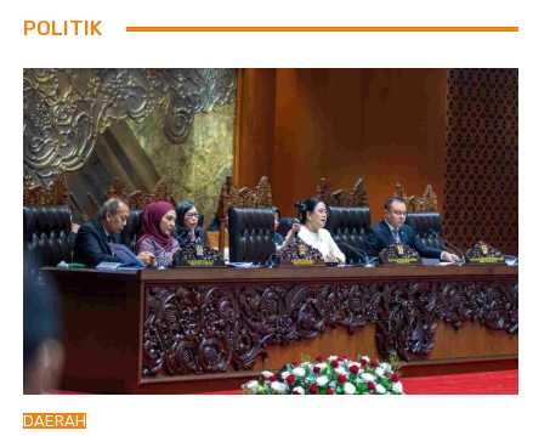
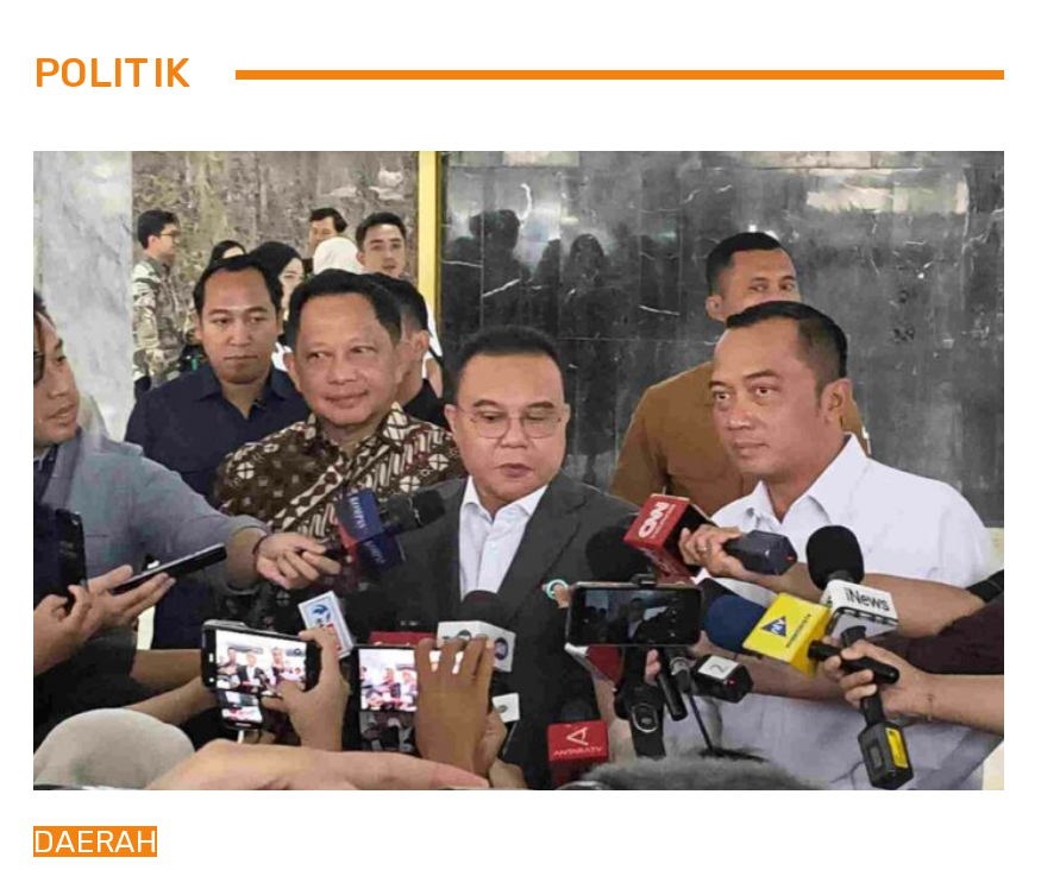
- [image]
+ [image]
